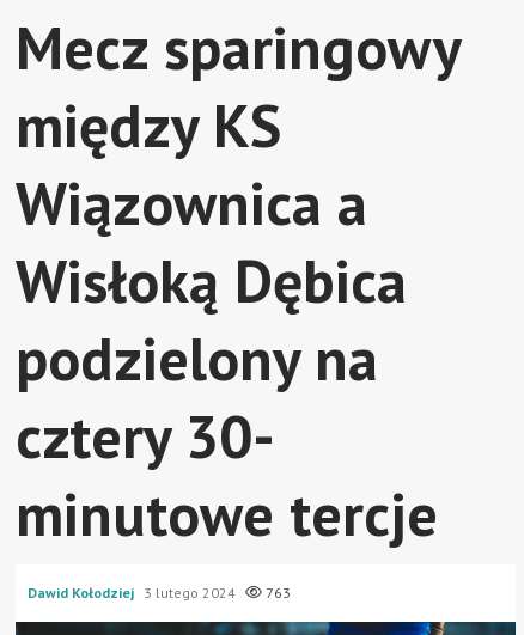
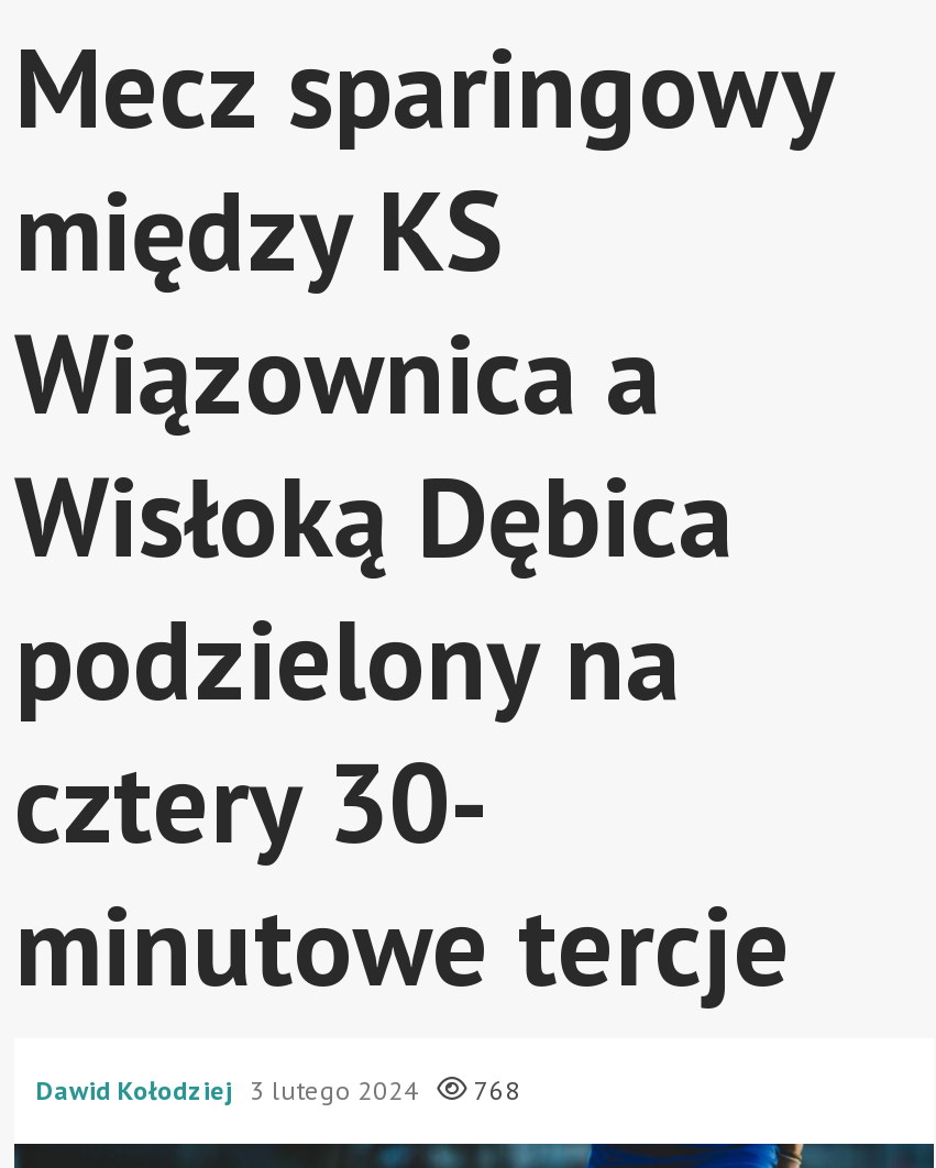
- Dawid Kołodziej 3 lutego 2024 763
+ Dawid Kołodziej 3 lutego 2024 768
